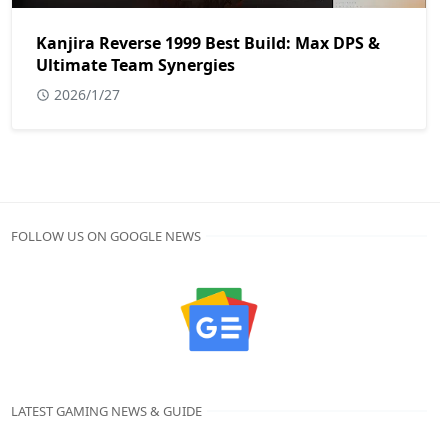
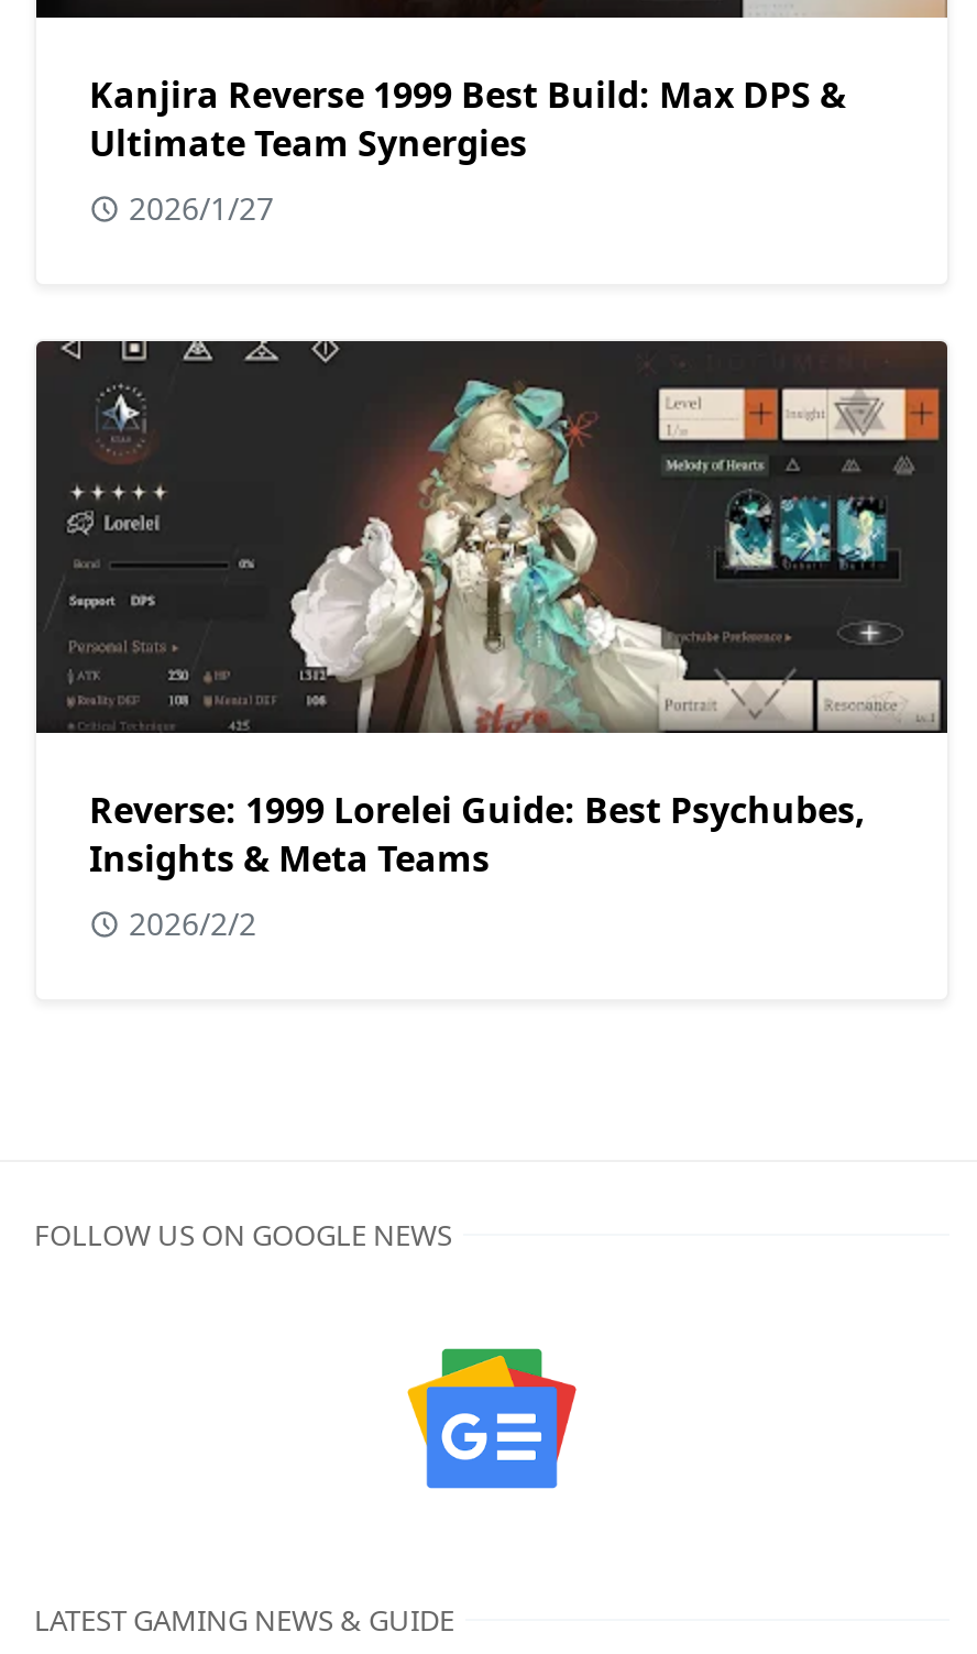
+ [image]
+ Reverse: 1999 Lorelei Guide: Best Psychubes,
+ Insights & Meta Teams
+ 2026/2/2
